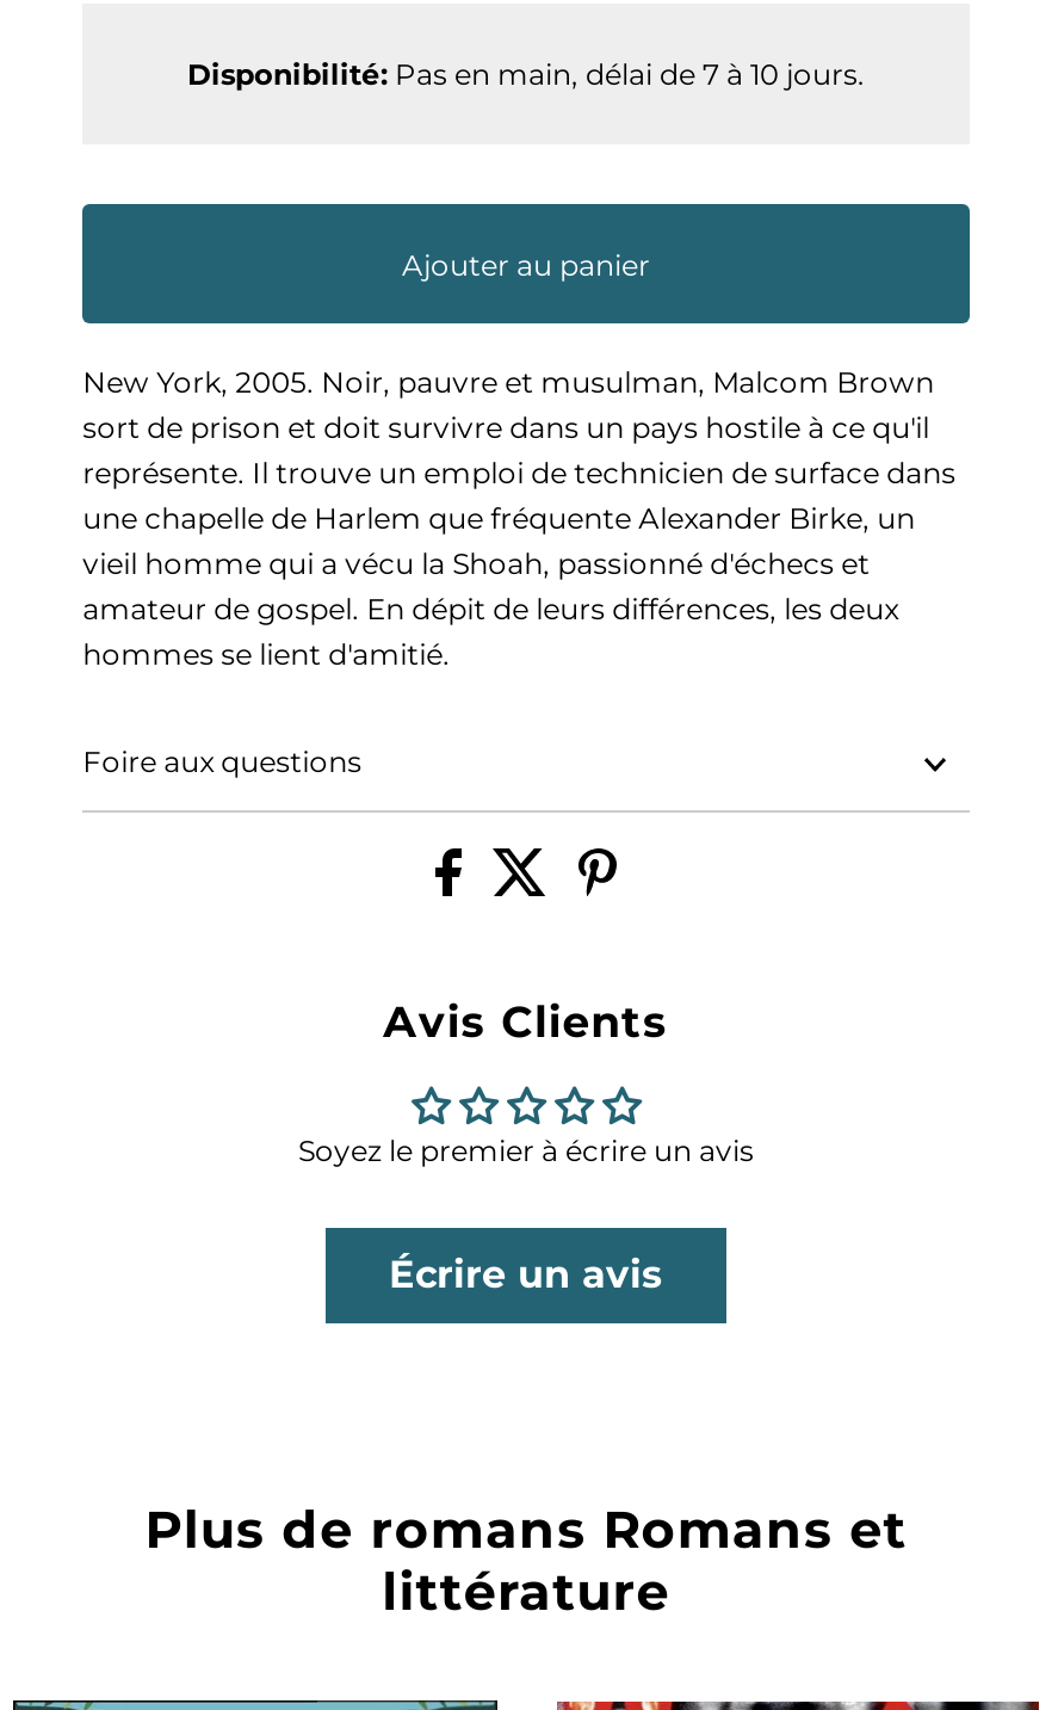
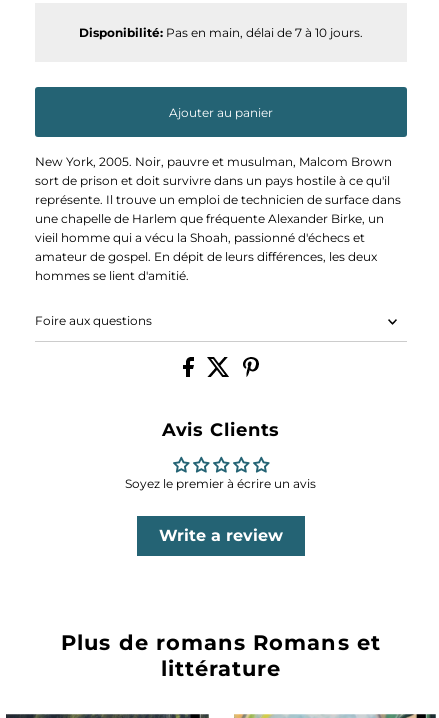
- Écrire un avis
+ Write a review
